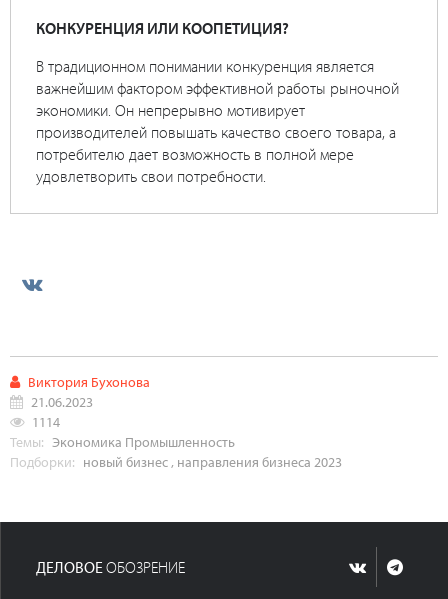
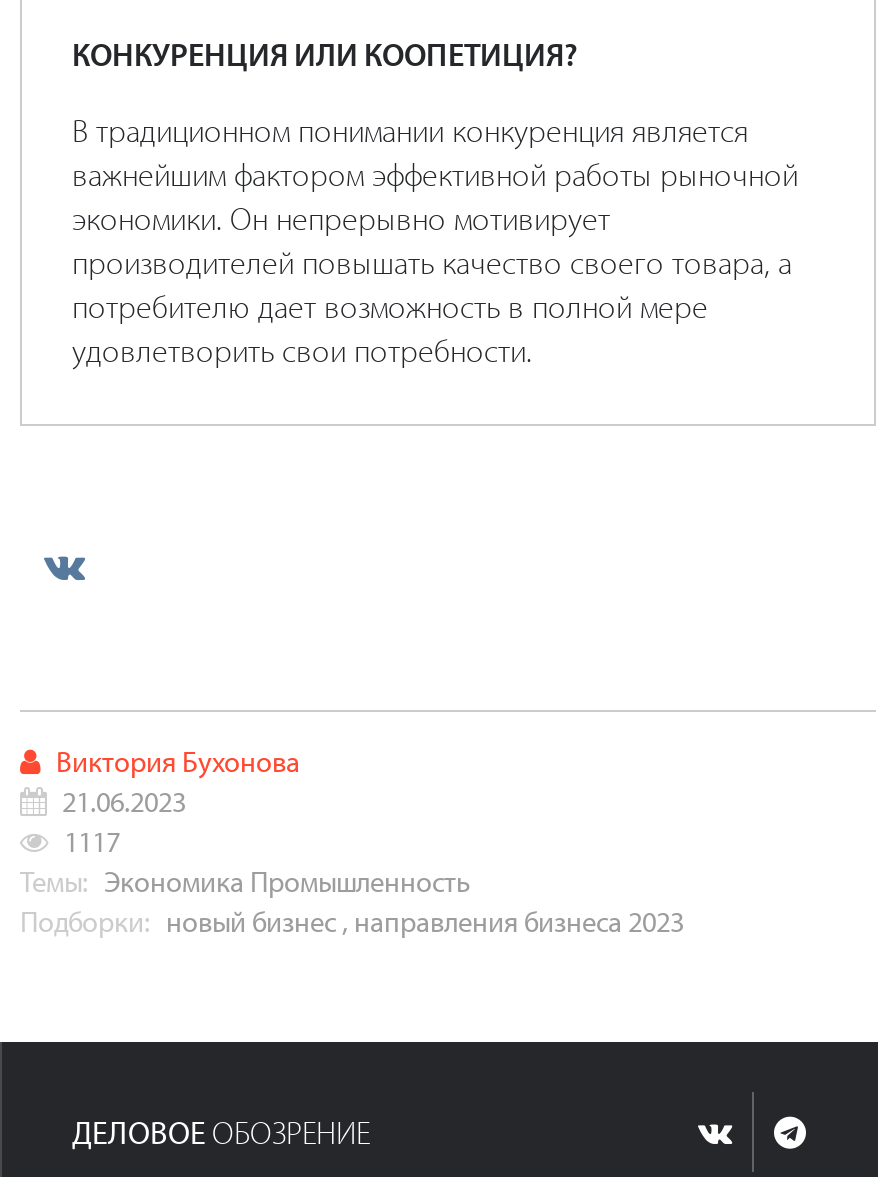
- 1114
+ 1117
